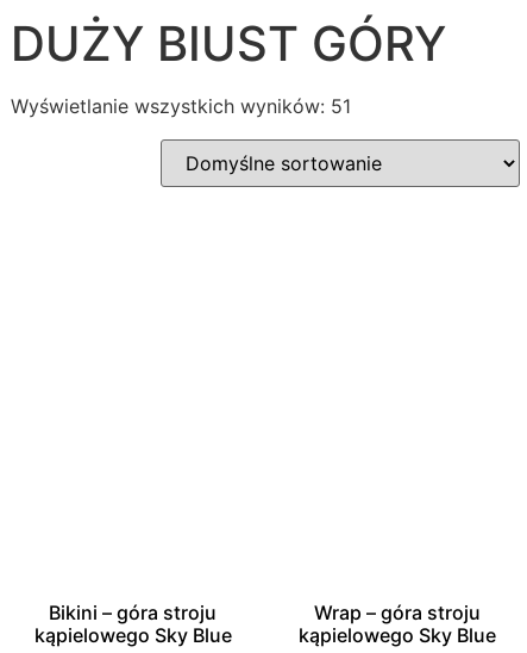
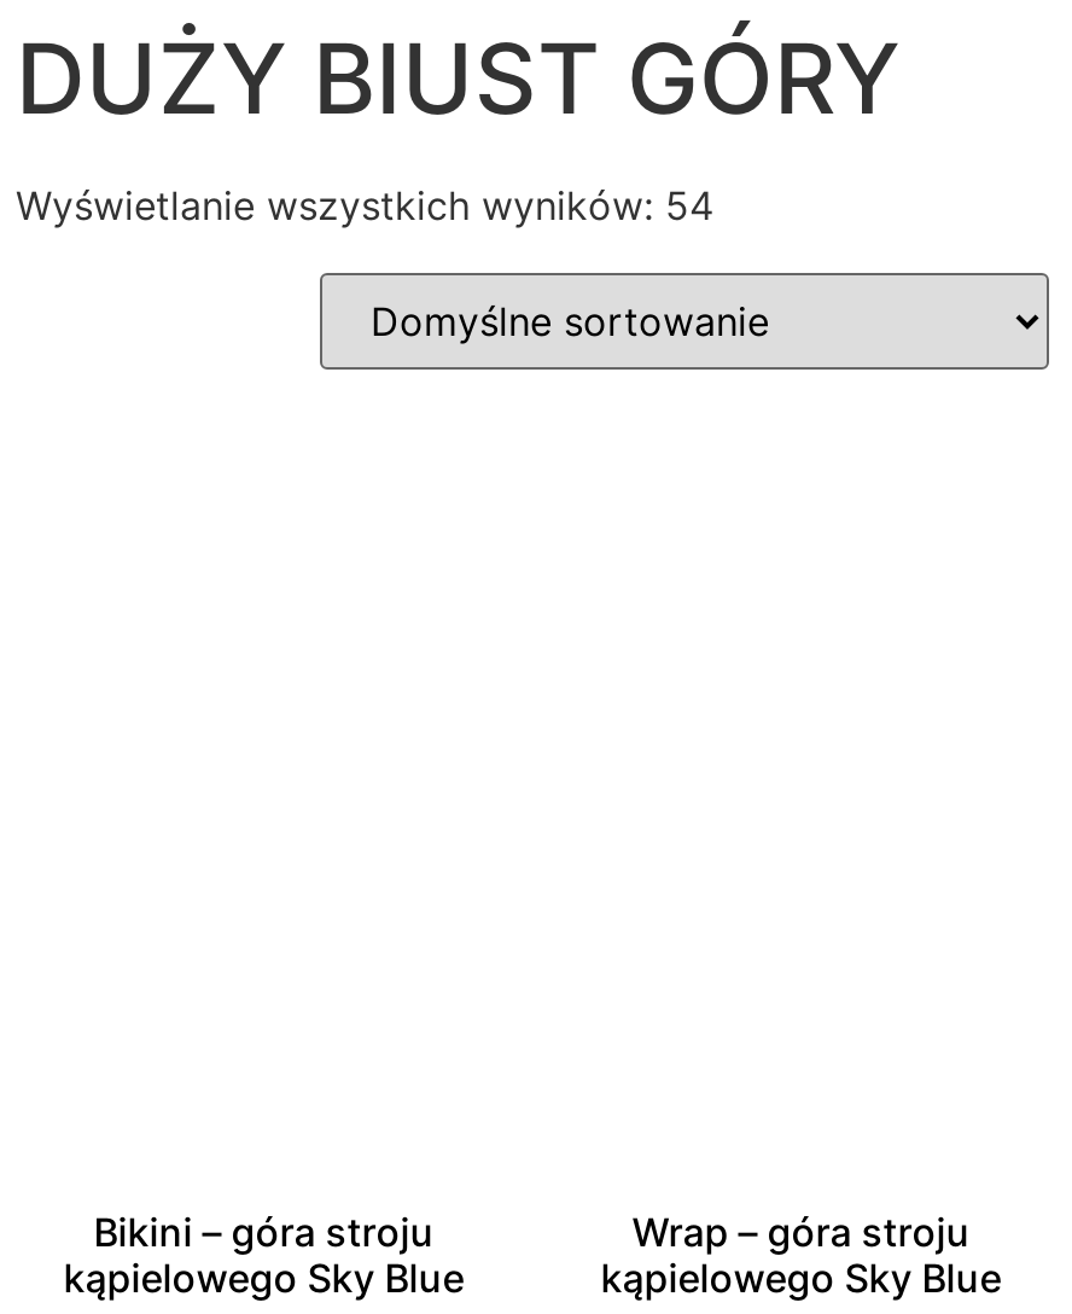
- Wyświetlanie wszystkich wyników: 51
+ Wyświetlanie wszystkich wyników: 54
